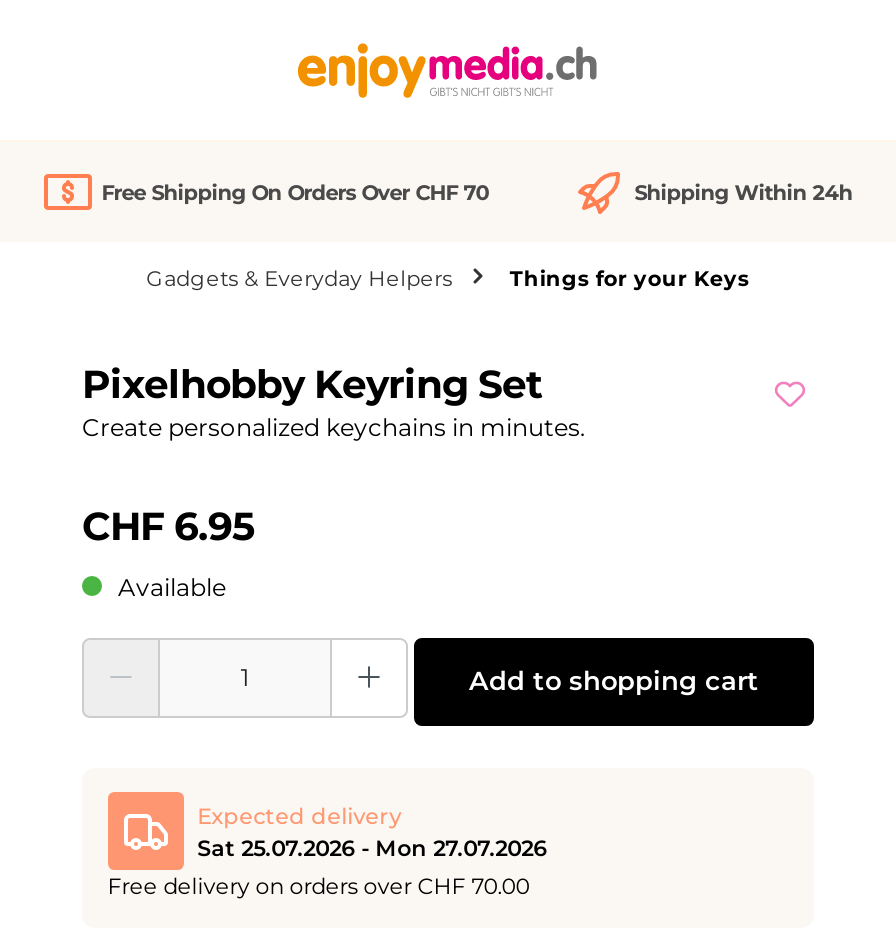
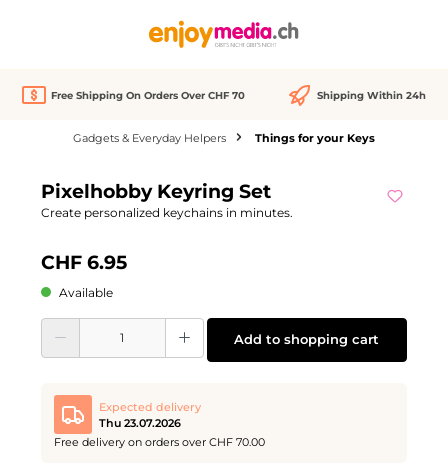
- Sat 25.07.2026 - Mon 27.07.2026
+ Thu 23.07.2026
